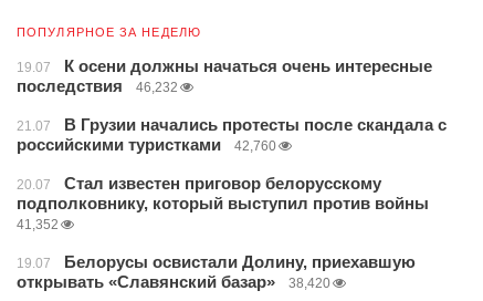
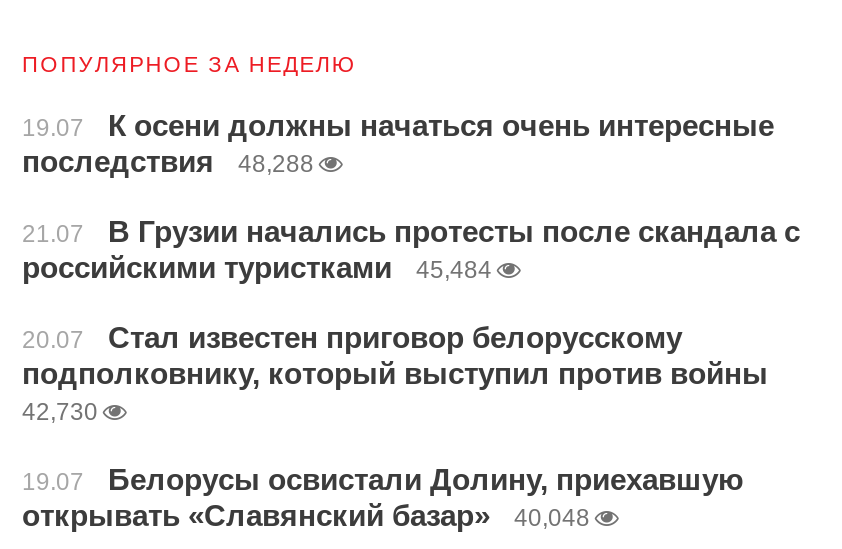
- последствия 46,232
+ последствия 48,288

- российскими туристками 42,760
+ российскими туристками 45,484

- 41,352
+ 42,730

- открывать «Славянский базар» 38,420
+ открывать «Славянский базар» 40,048
